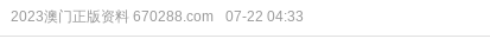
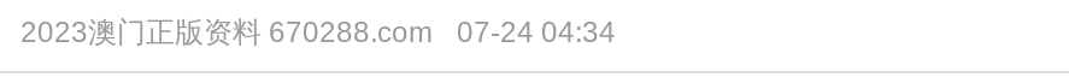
- 2023澳门正版资料 670288.com 07-22 04:33
+ 2023澳门正版资料 670288.com 07-24 04:34
